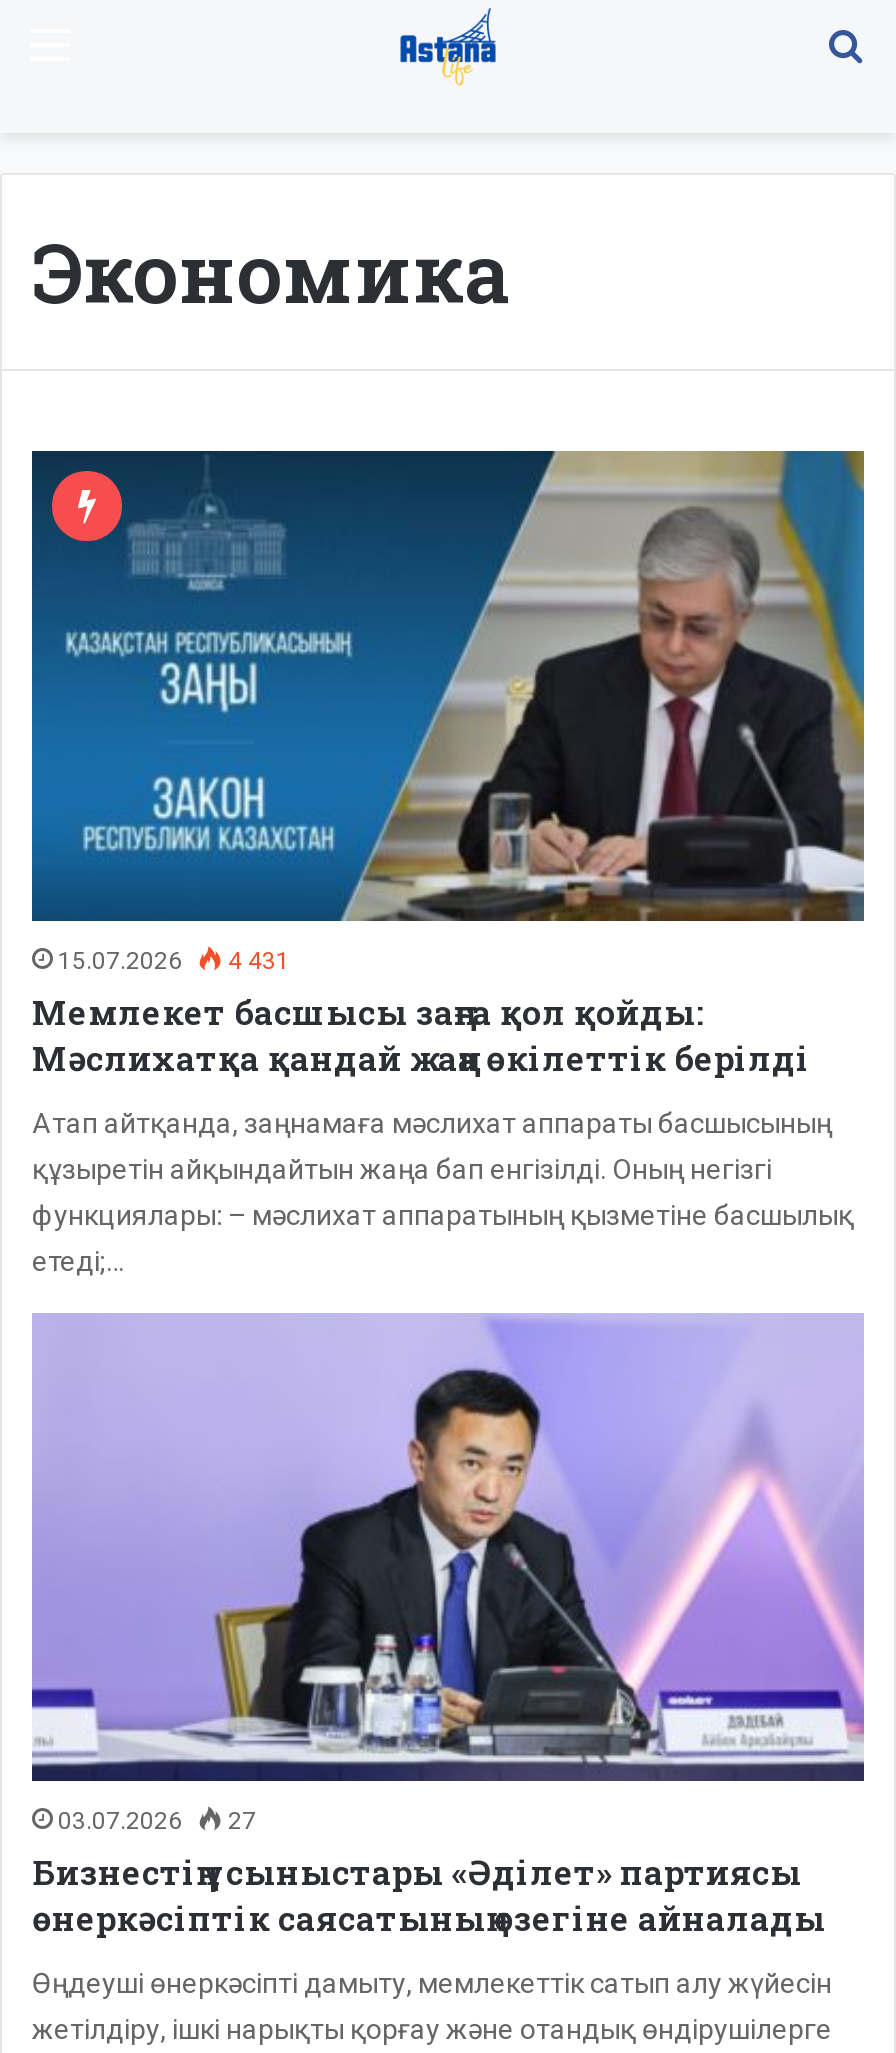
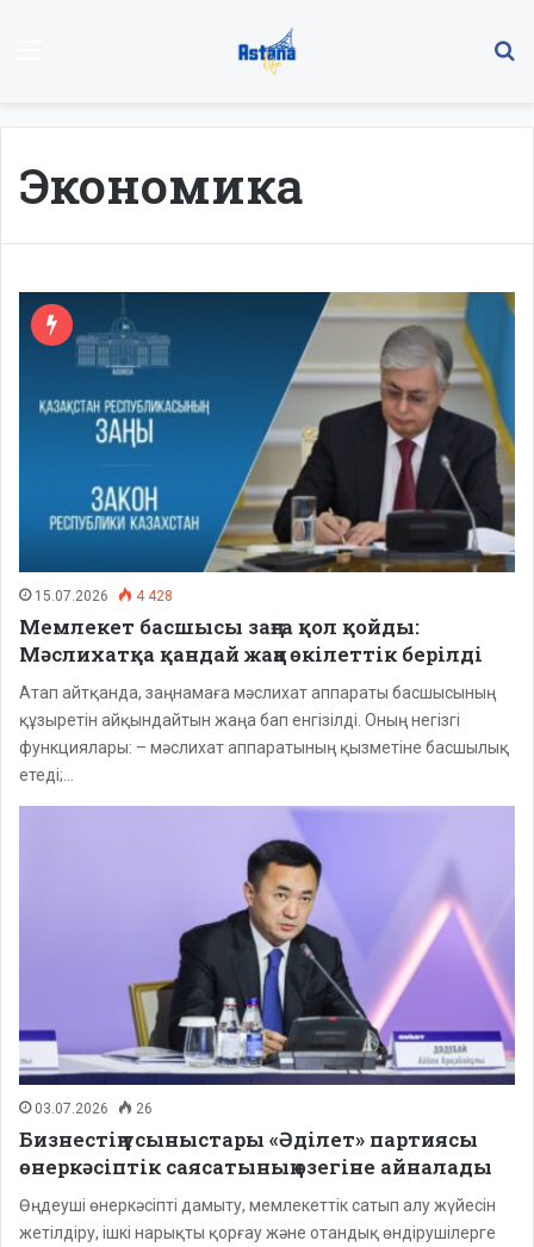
- 15.07.2026 4 431
+ 15.07.2026 4 428

- 03.07.2026 27
+ 03.07.2026 26
